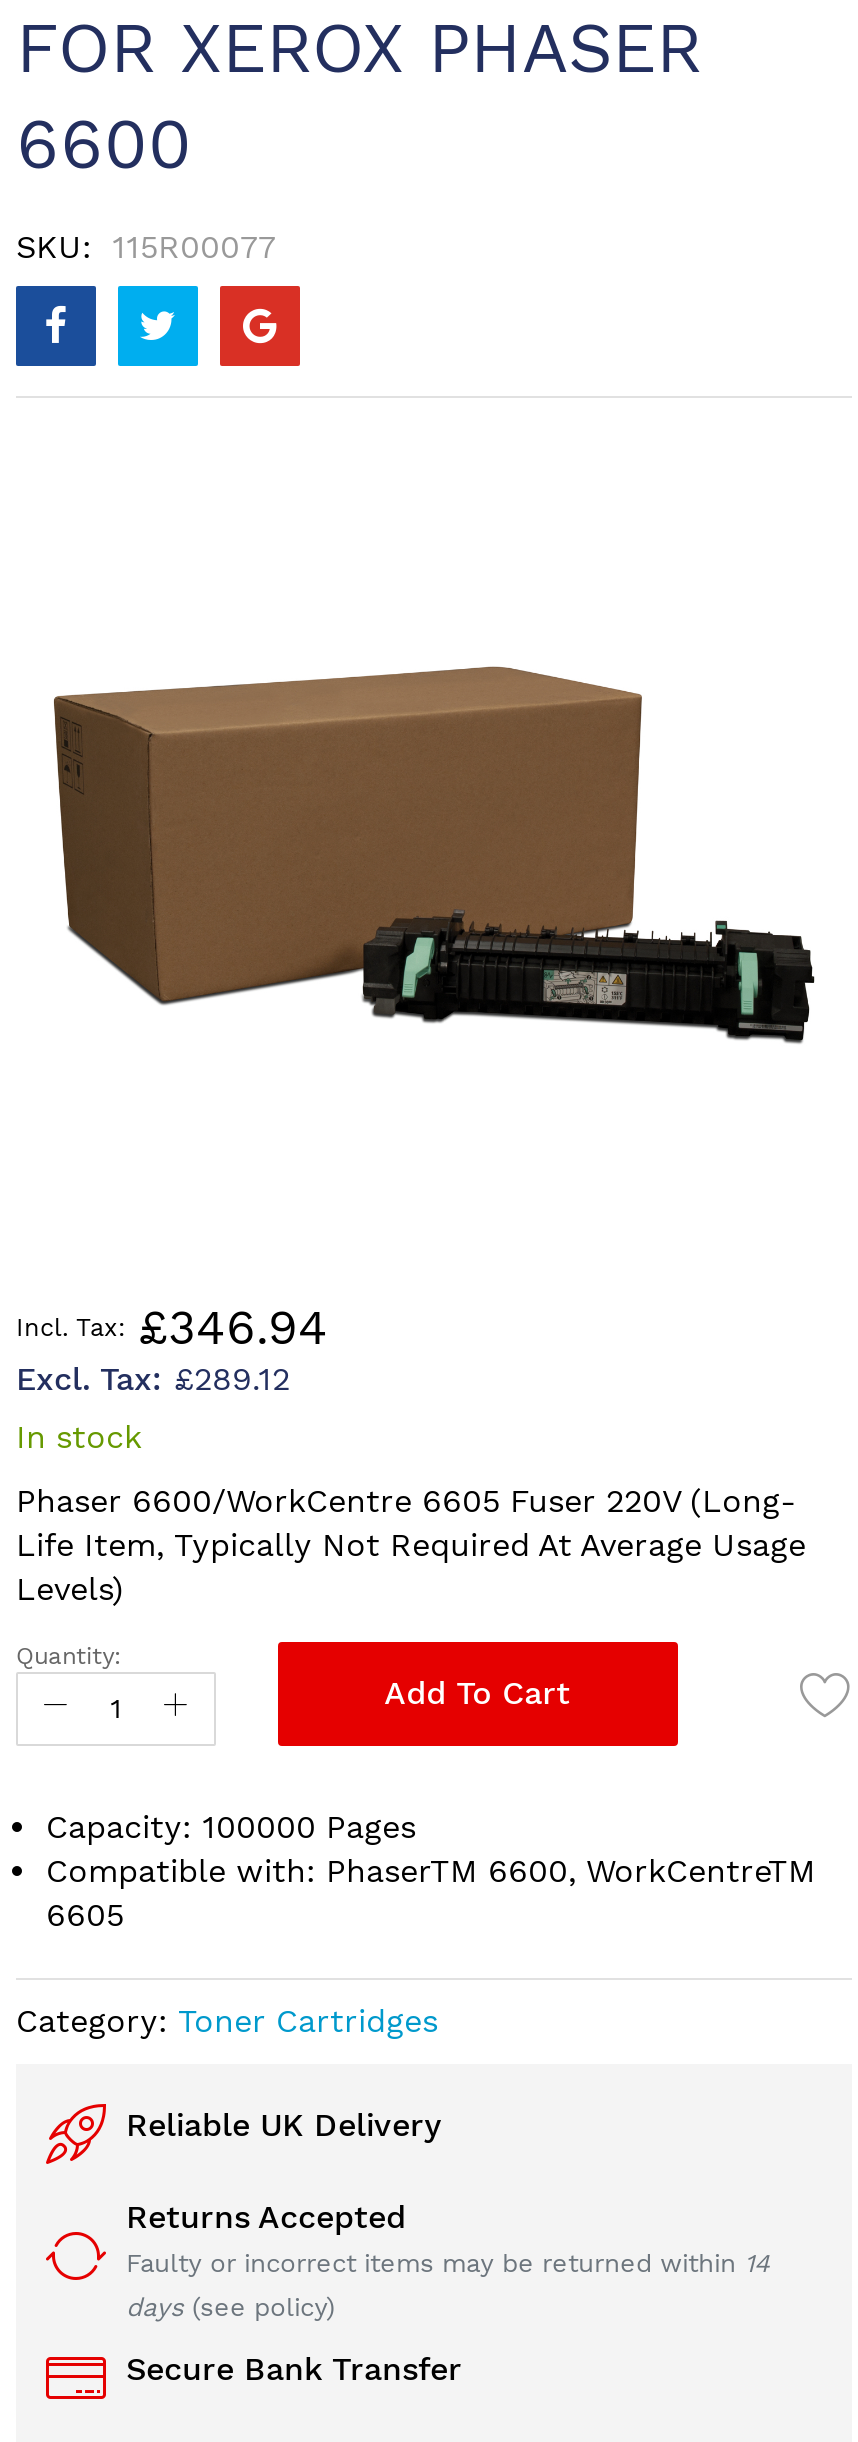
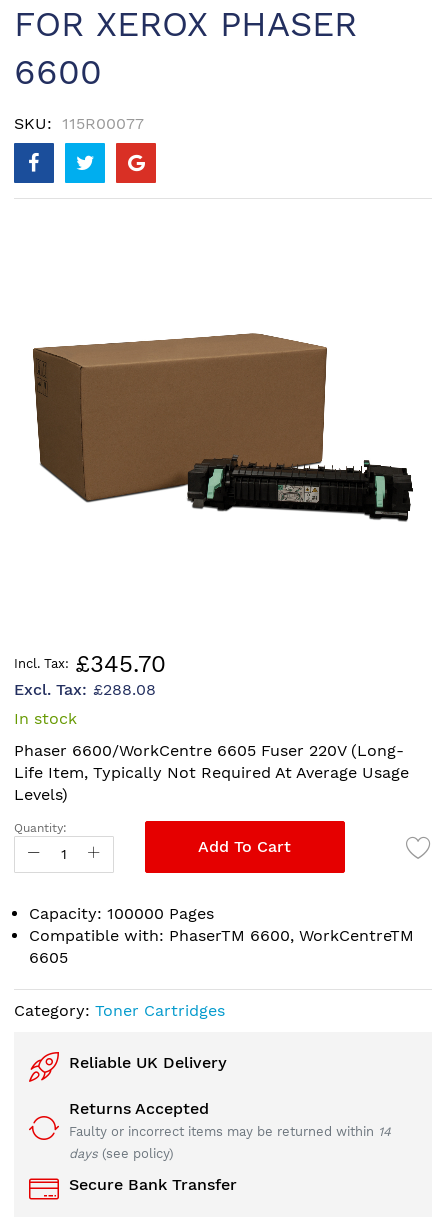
- £346.94
+ £345.70

- £289.12
+ £288.08
